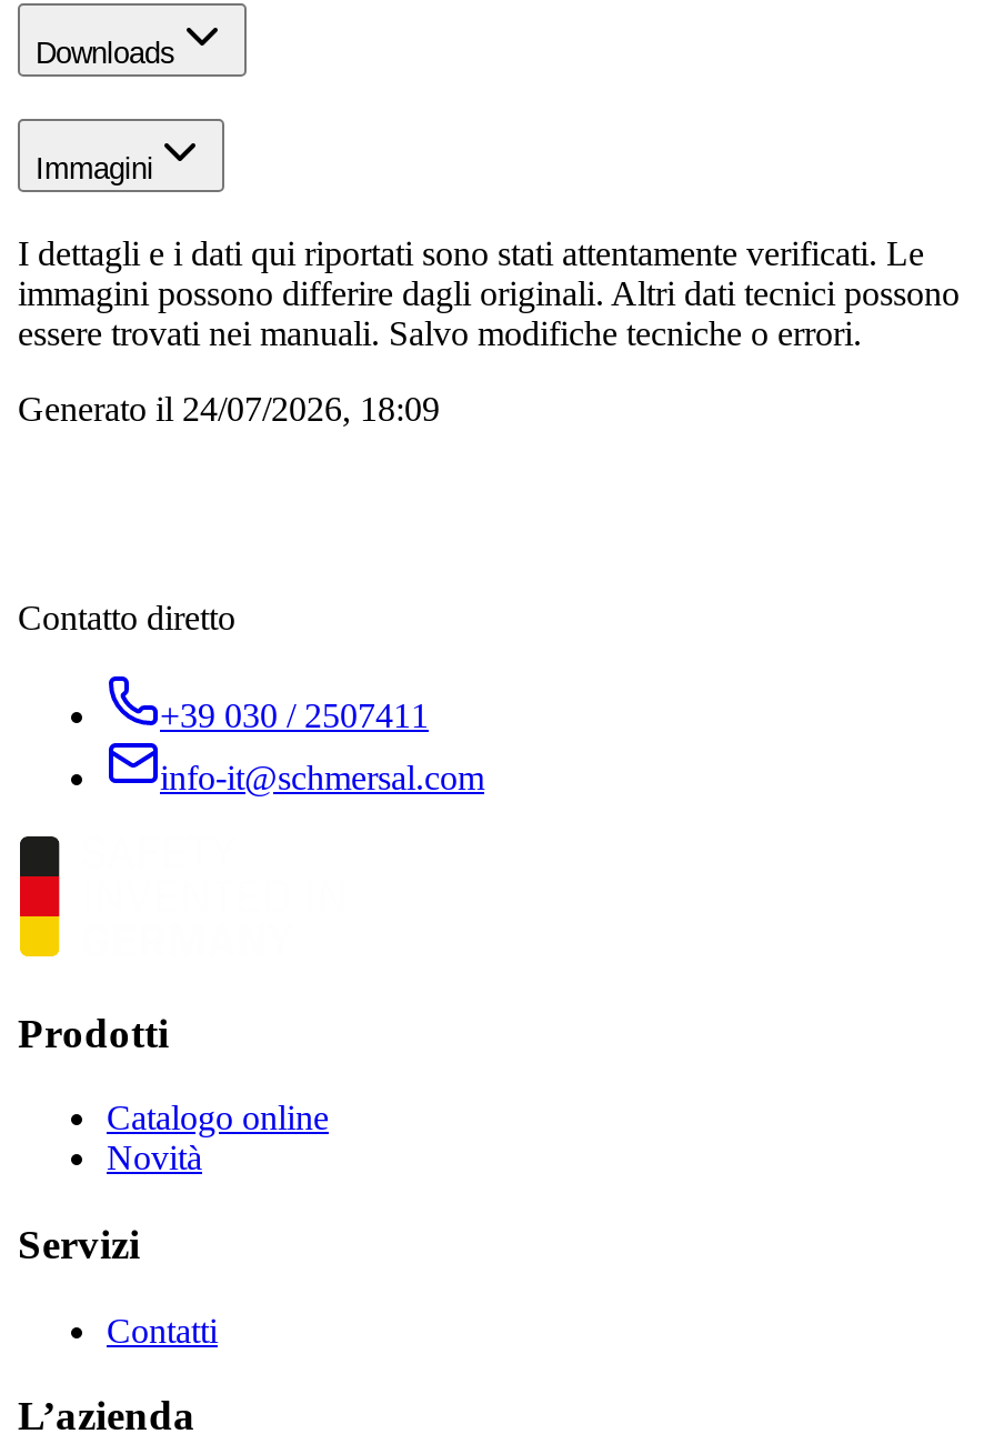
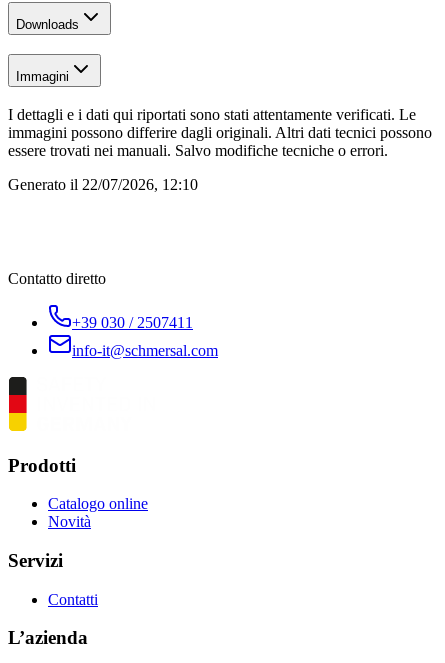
- Generato il 24/07/2026, 18:09
+ Generato il 22/07/2026, 12:10
